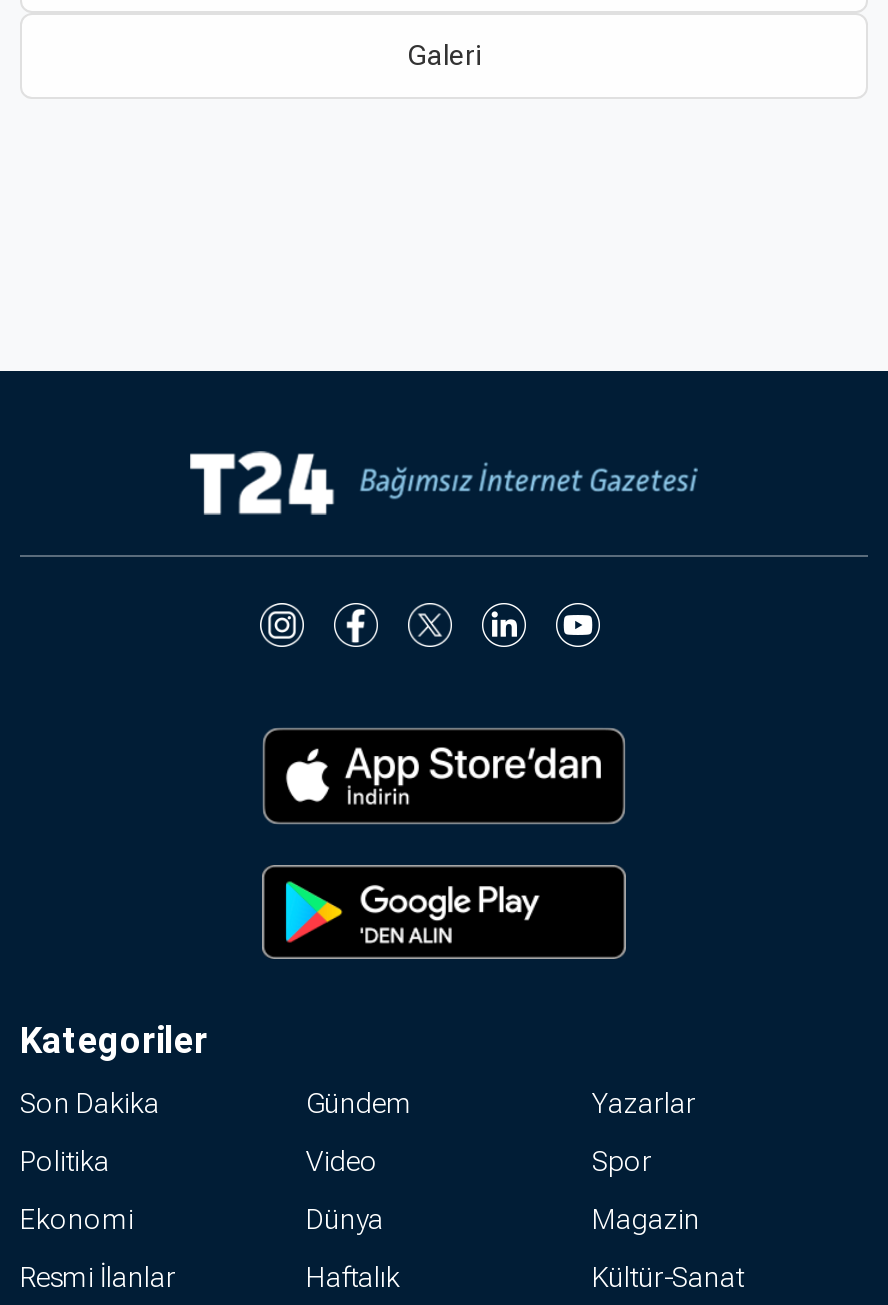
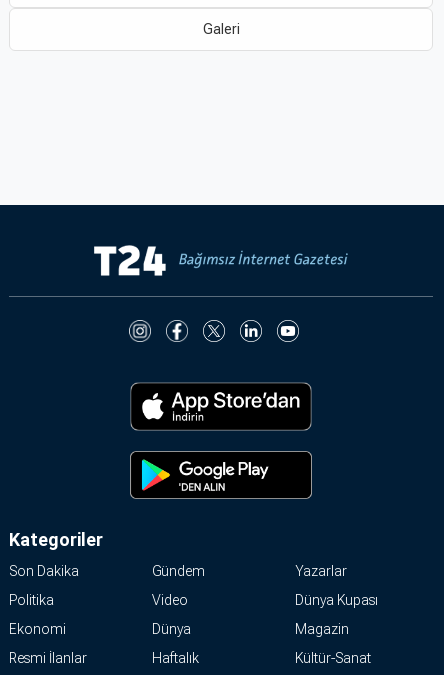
- Spor
+ Dünya Kupası
